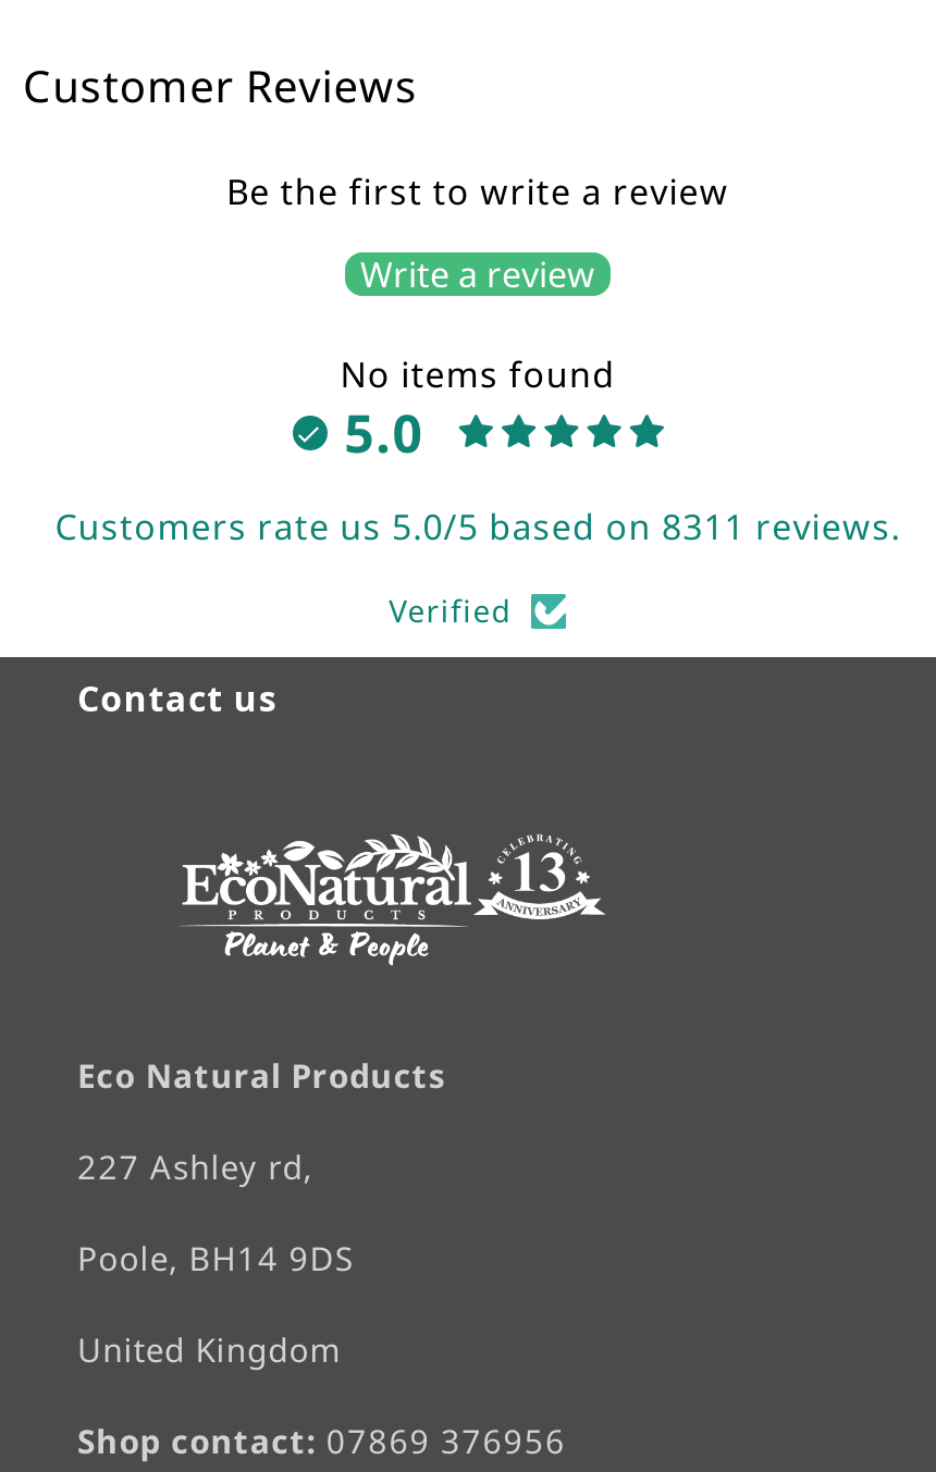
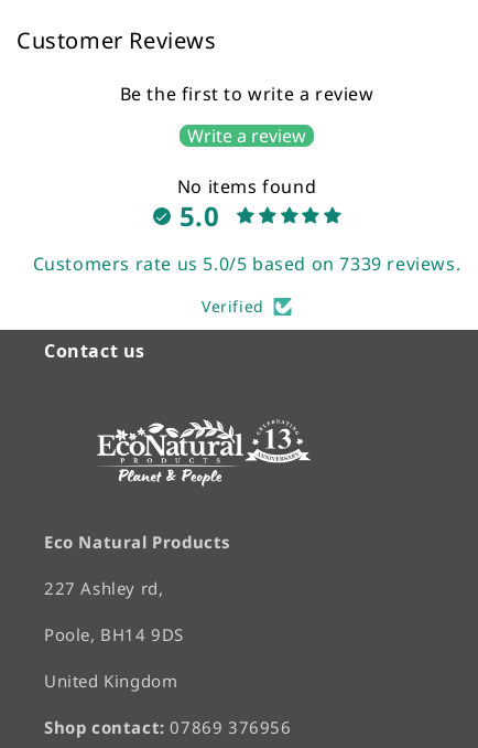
- Customers rate us 5.0/5 based on 8311 reviews.
+ Customers rate us 5.0/5 based on 7339 reviews.
